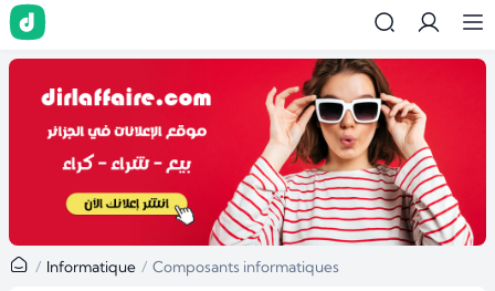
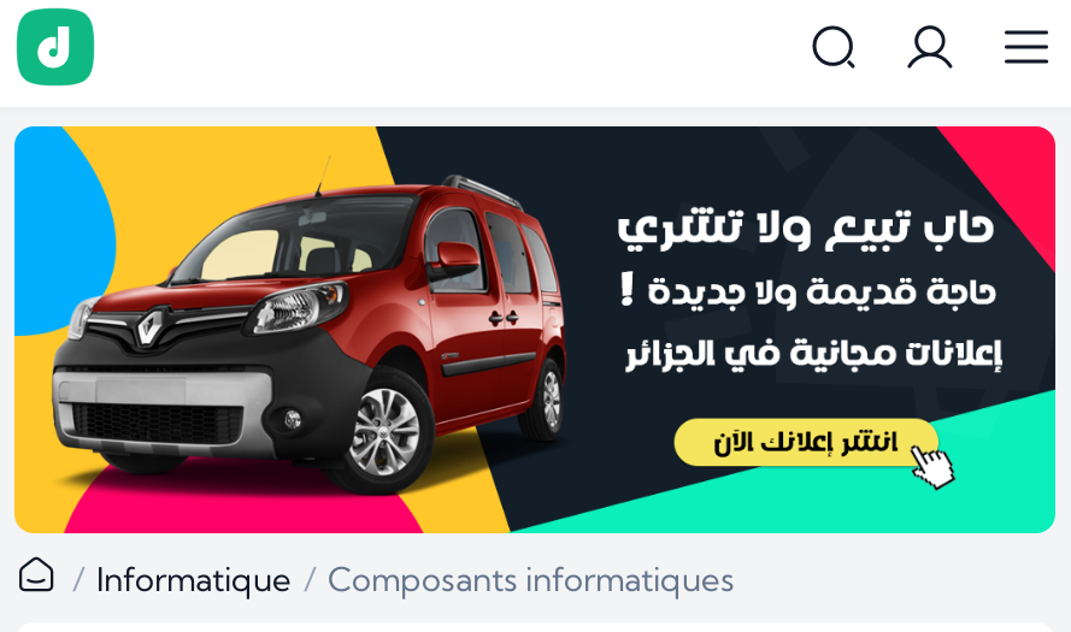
- [image]
+ [image]
